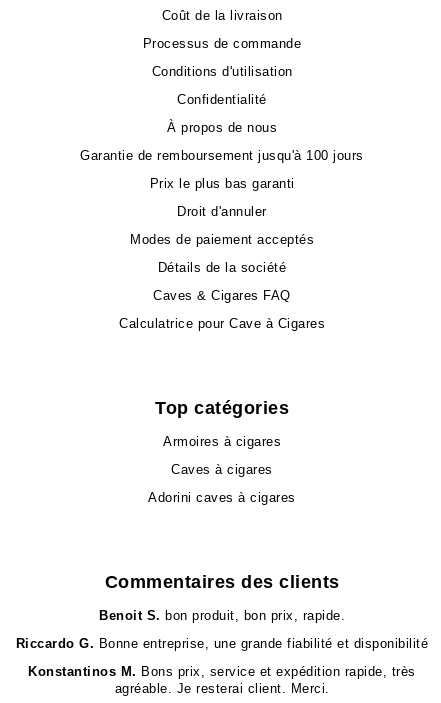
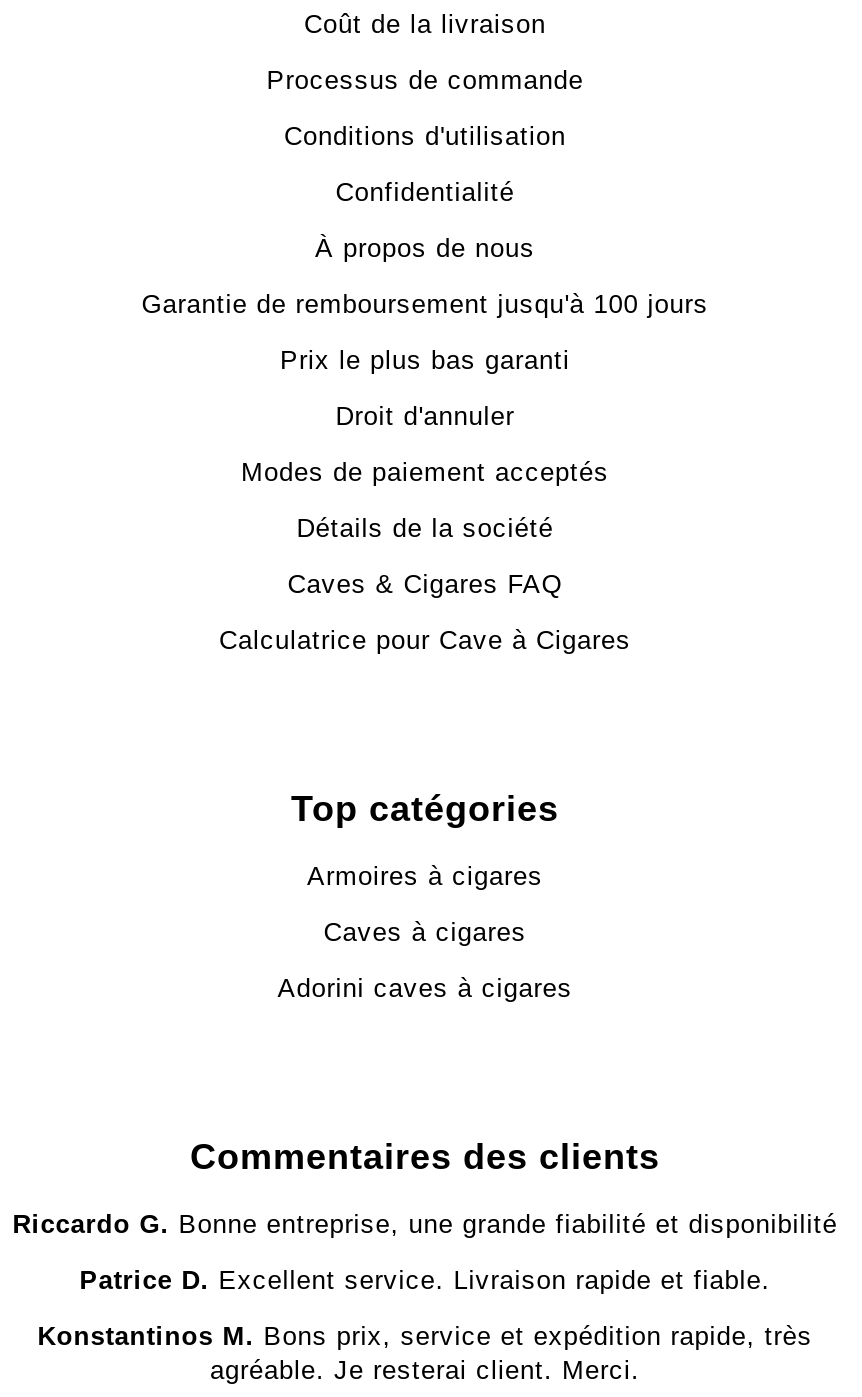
- Benoit S. bon produit, bon prix, rapide.

moved up: Riccardo G. Bonne entreprise, une grande fiabilité et disponibilité

+ Patrice D. Excellent service. Livraison rapide et fiable.
